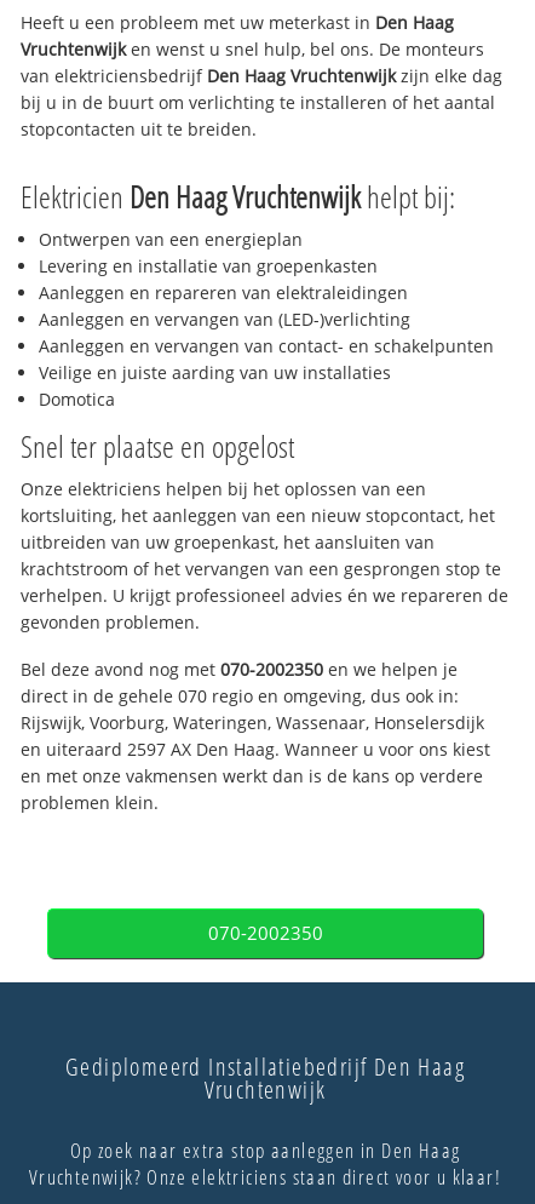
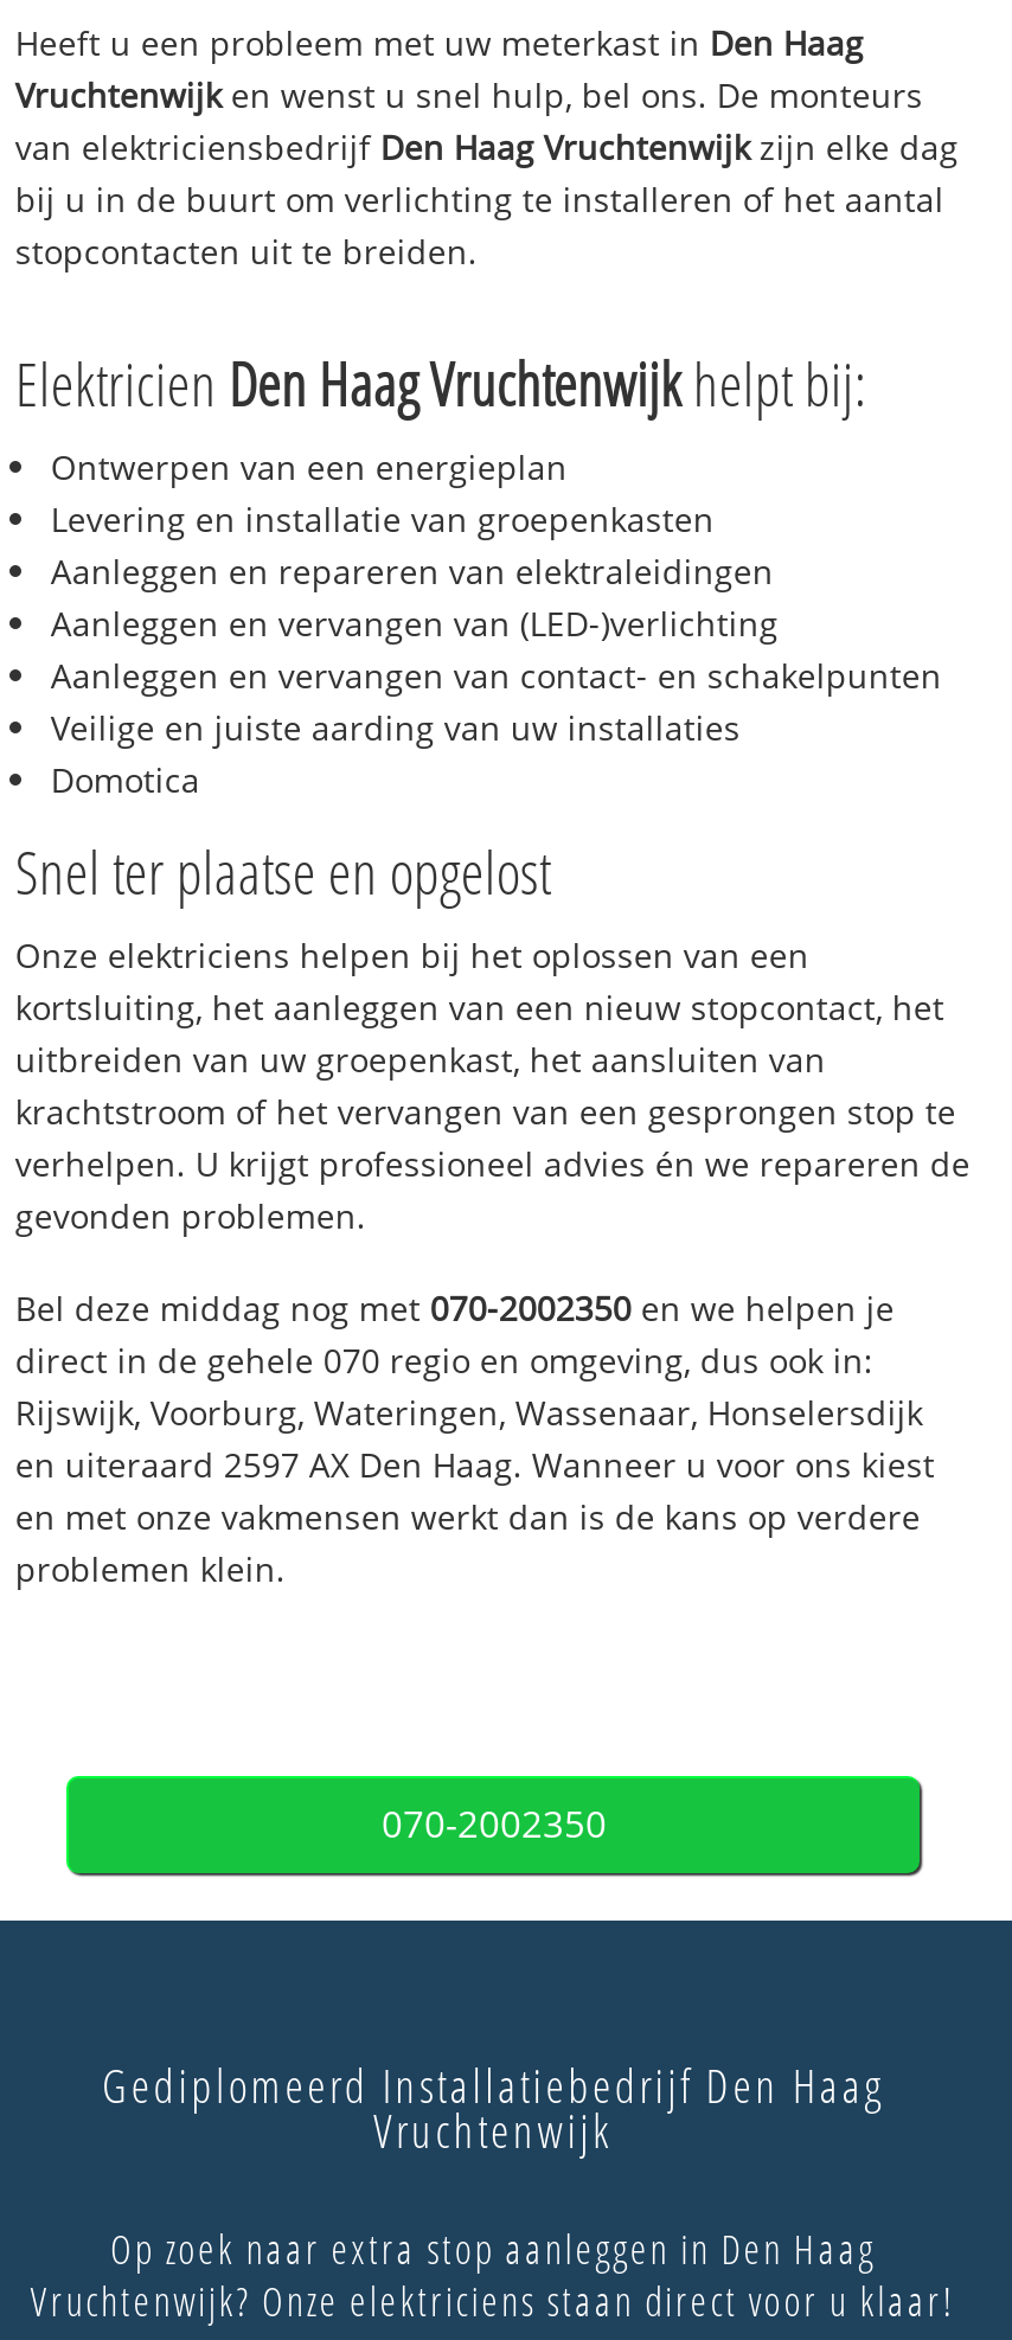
- Bel deze avond nog met 070-2002350 en we helpen je
+ Bel deze middag nog met 070-2002350 en we helpen je
